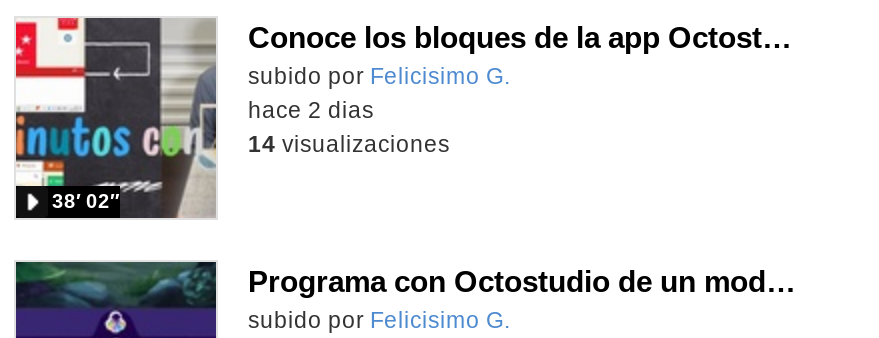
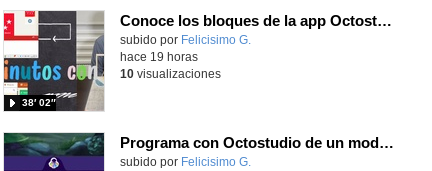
- hace 2 dias
+ hace 19 horas

- 14 visualizaciones
+ 10 visualizaciones
